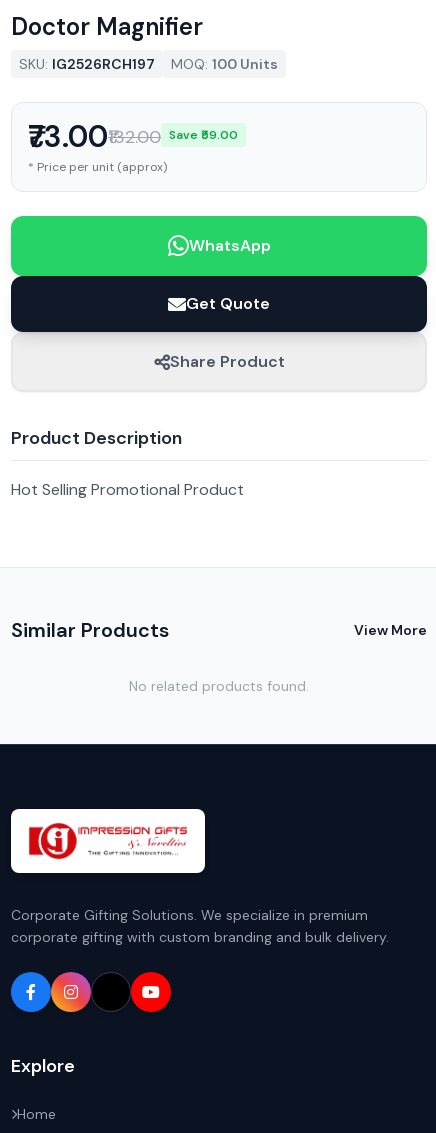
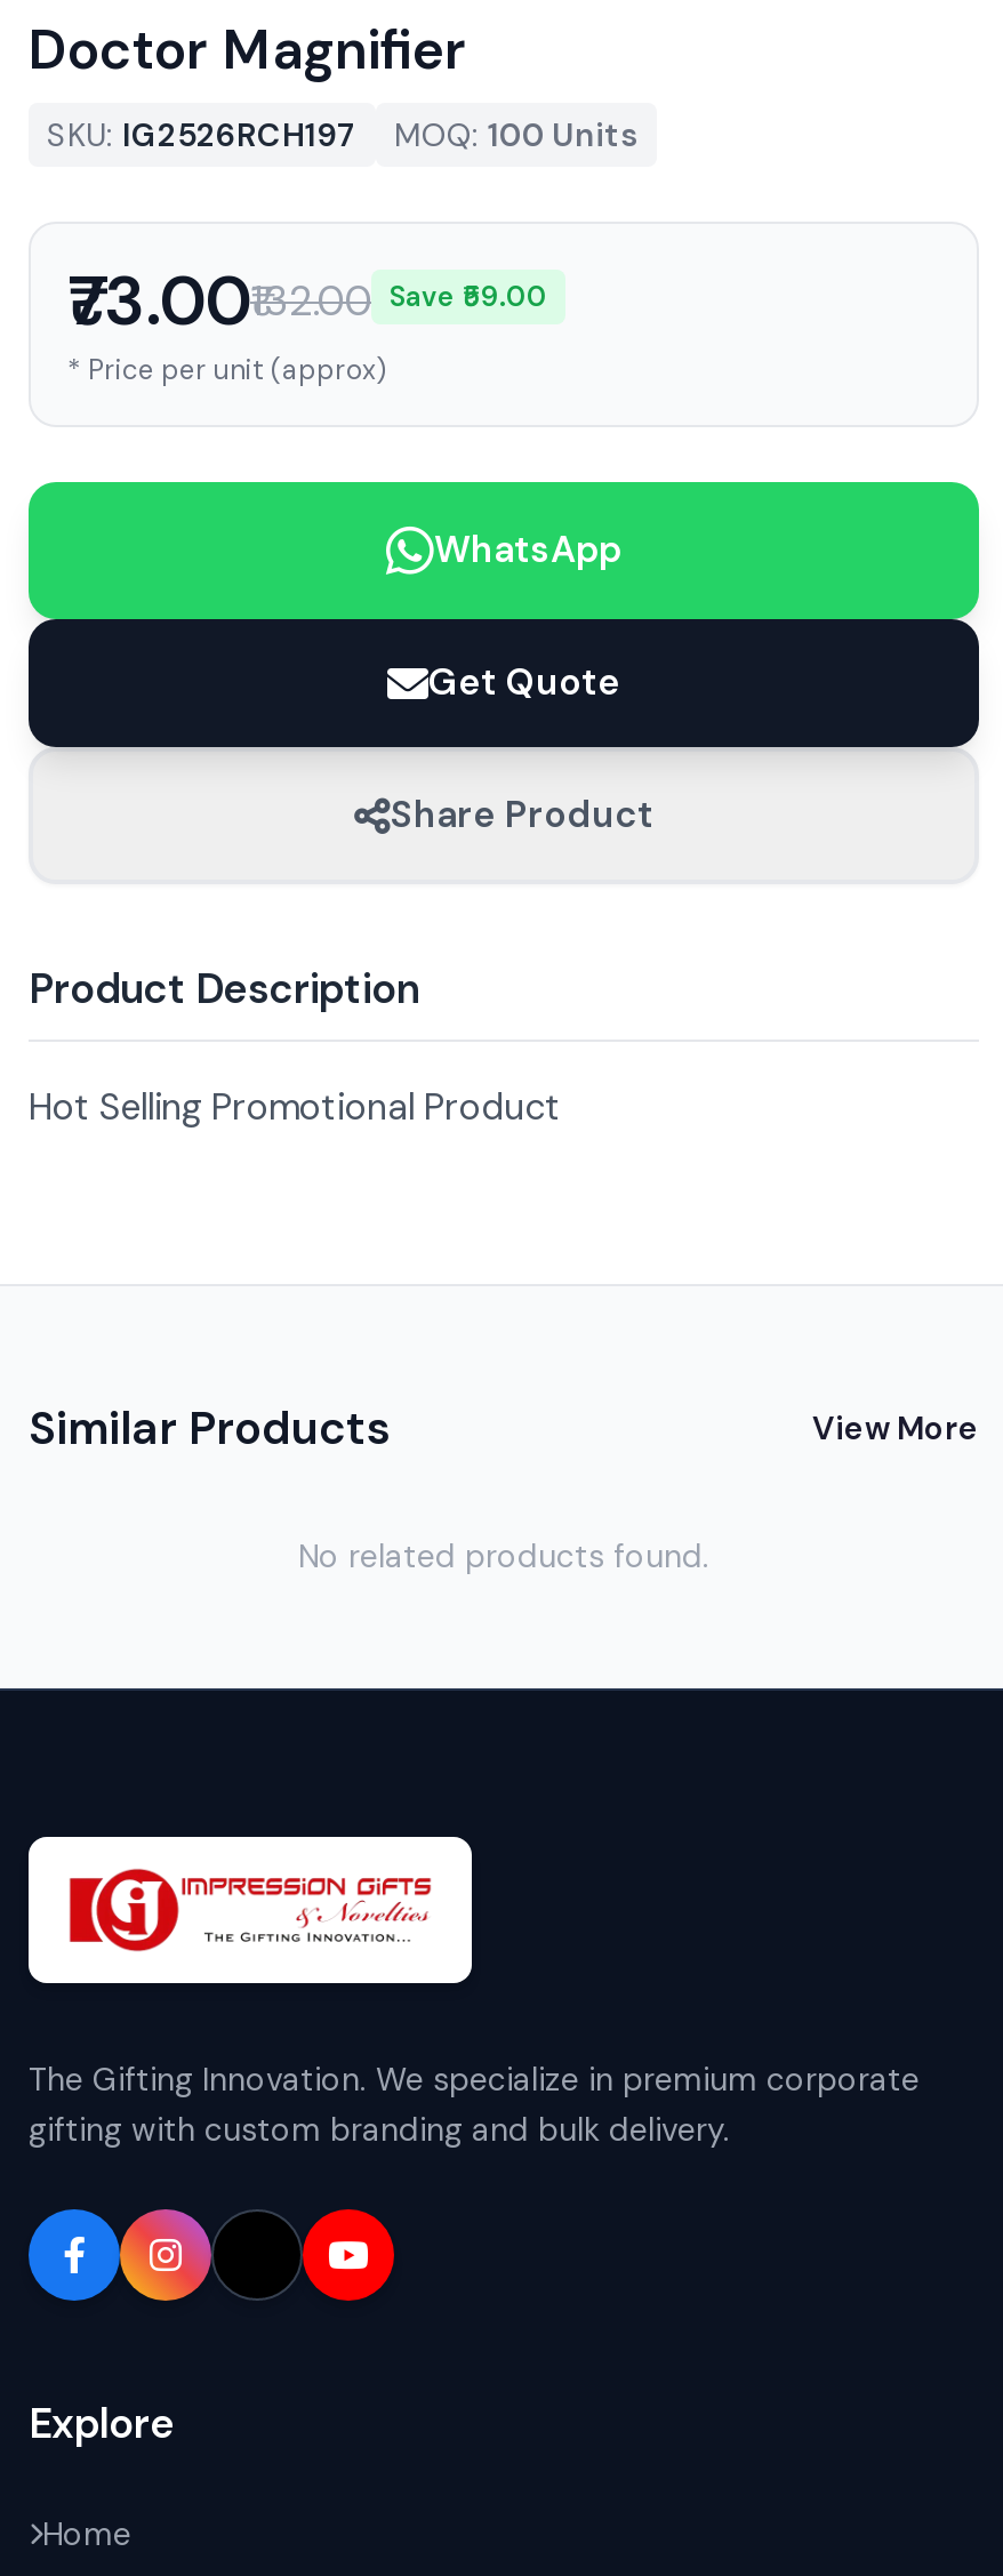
- Corporate Gifting Solutions. We specialize in premium
- corporate gifting with custom branding and bulk delivery.
+ The Gifting Innovation. We specialize in premium corporate
+ gifting with custom branding and bulk delivery.
